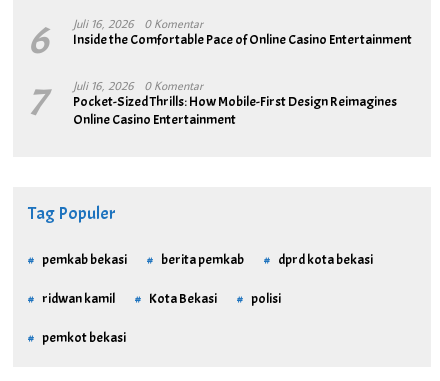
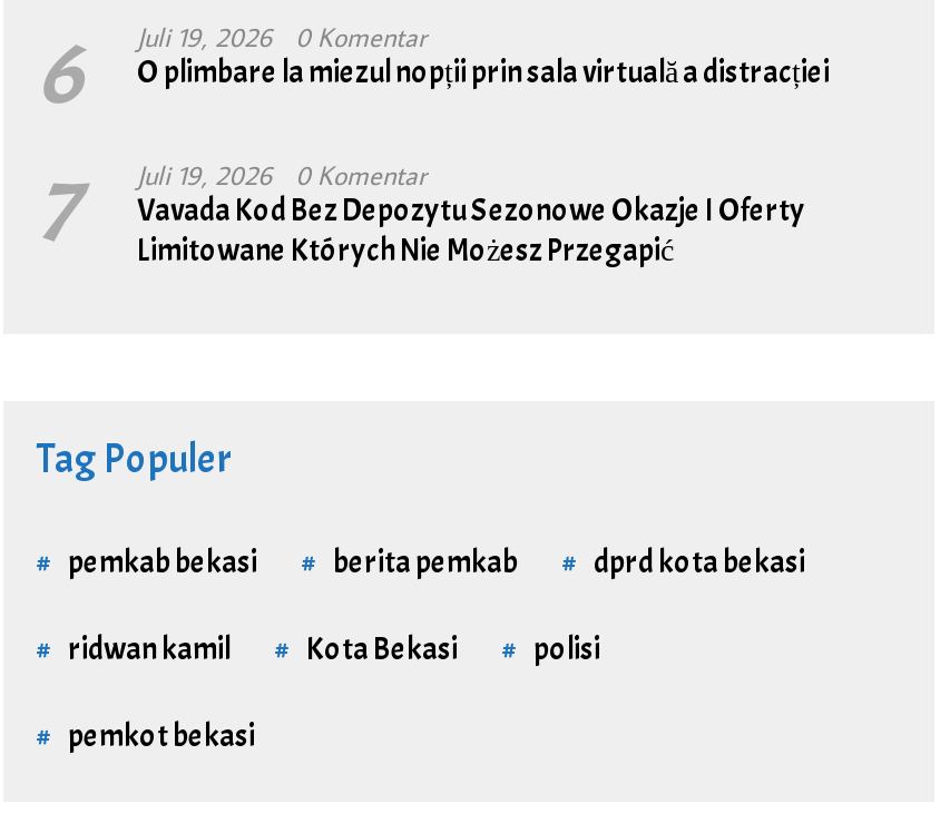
- Juli 16, 2026
+ Juli 19, 2026

- Inside the Comfortable Pace of Online Casino Entertainment
+ O plimbare la miezul nopții prin sala virtuală a distracției

- Juli 16, 2026
+ Juli 19, 2026

- Pocket-Sized Thrills: How Mobile-First Design Reimagines
- Online Casino Entertainment
+ Vavada Kod Bez Depozytu Sezonowe Okazje I Oferty
+ Limitowane Których Nie Możesz Przegapić
